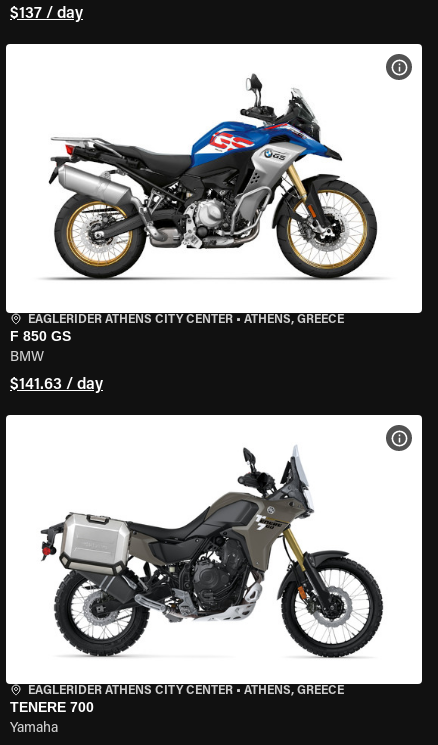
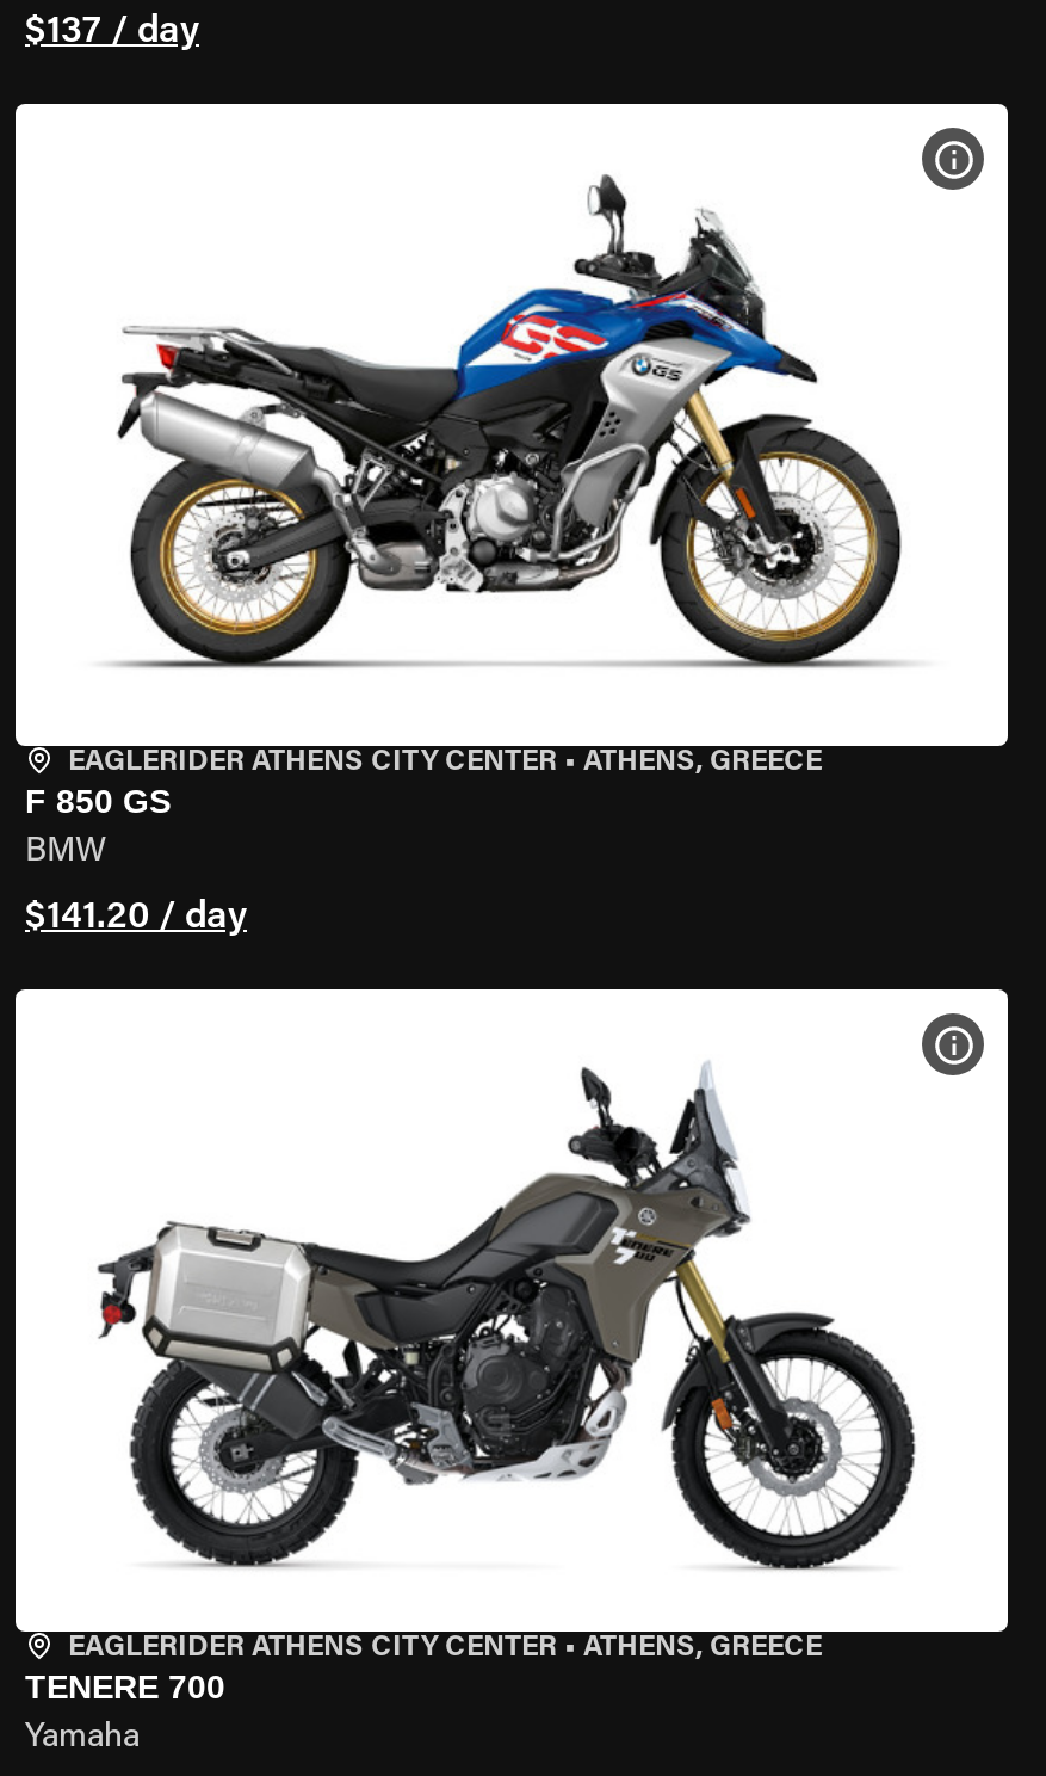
- $141.63 / day
+ $141.20 / day
